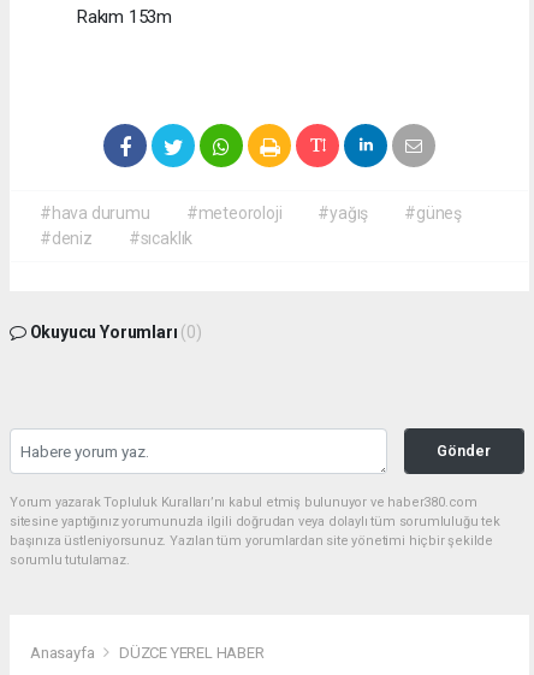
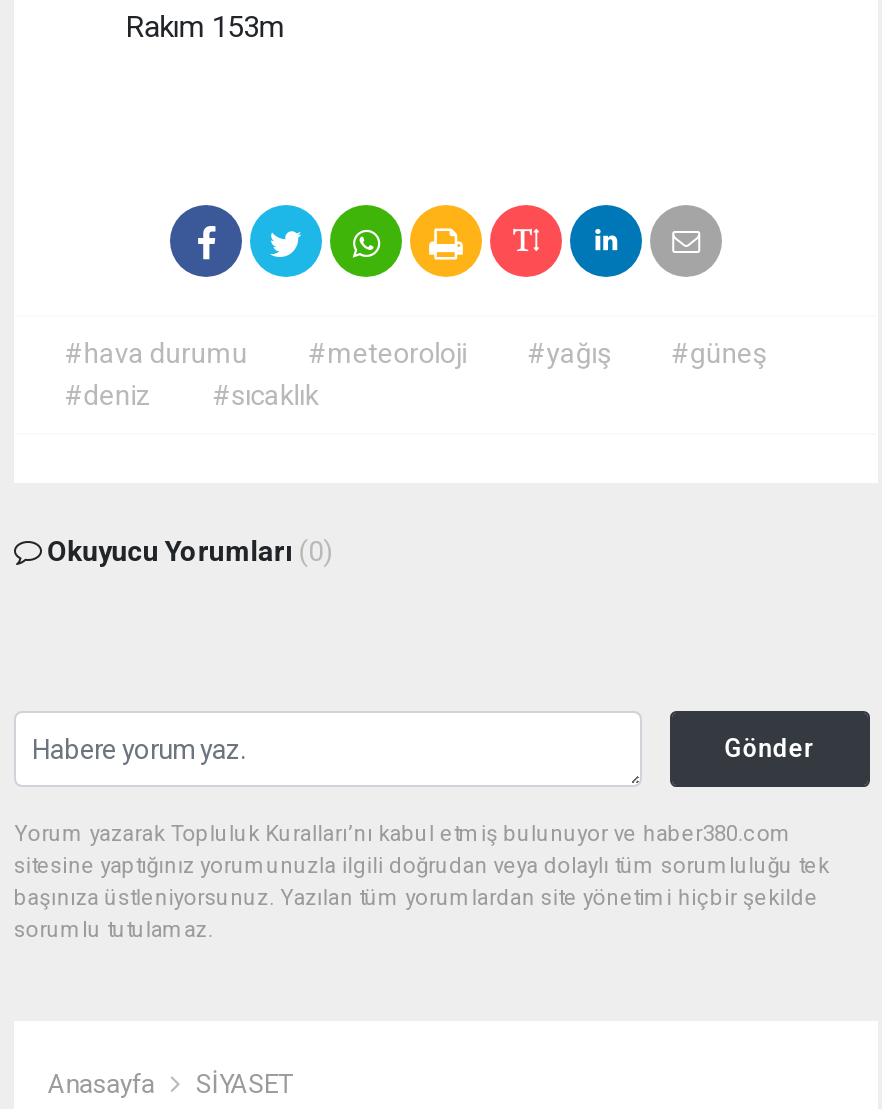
- DÜZCE YEREL HABER
+ SİYASET
